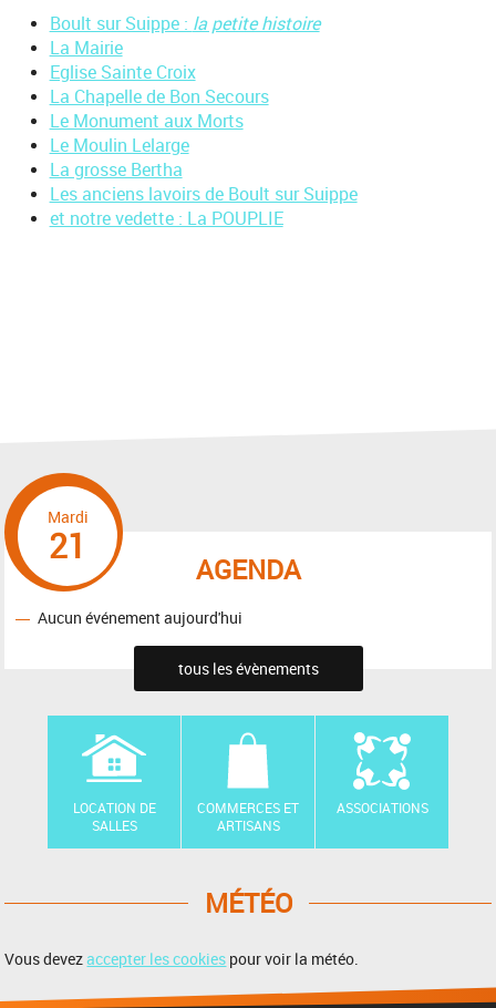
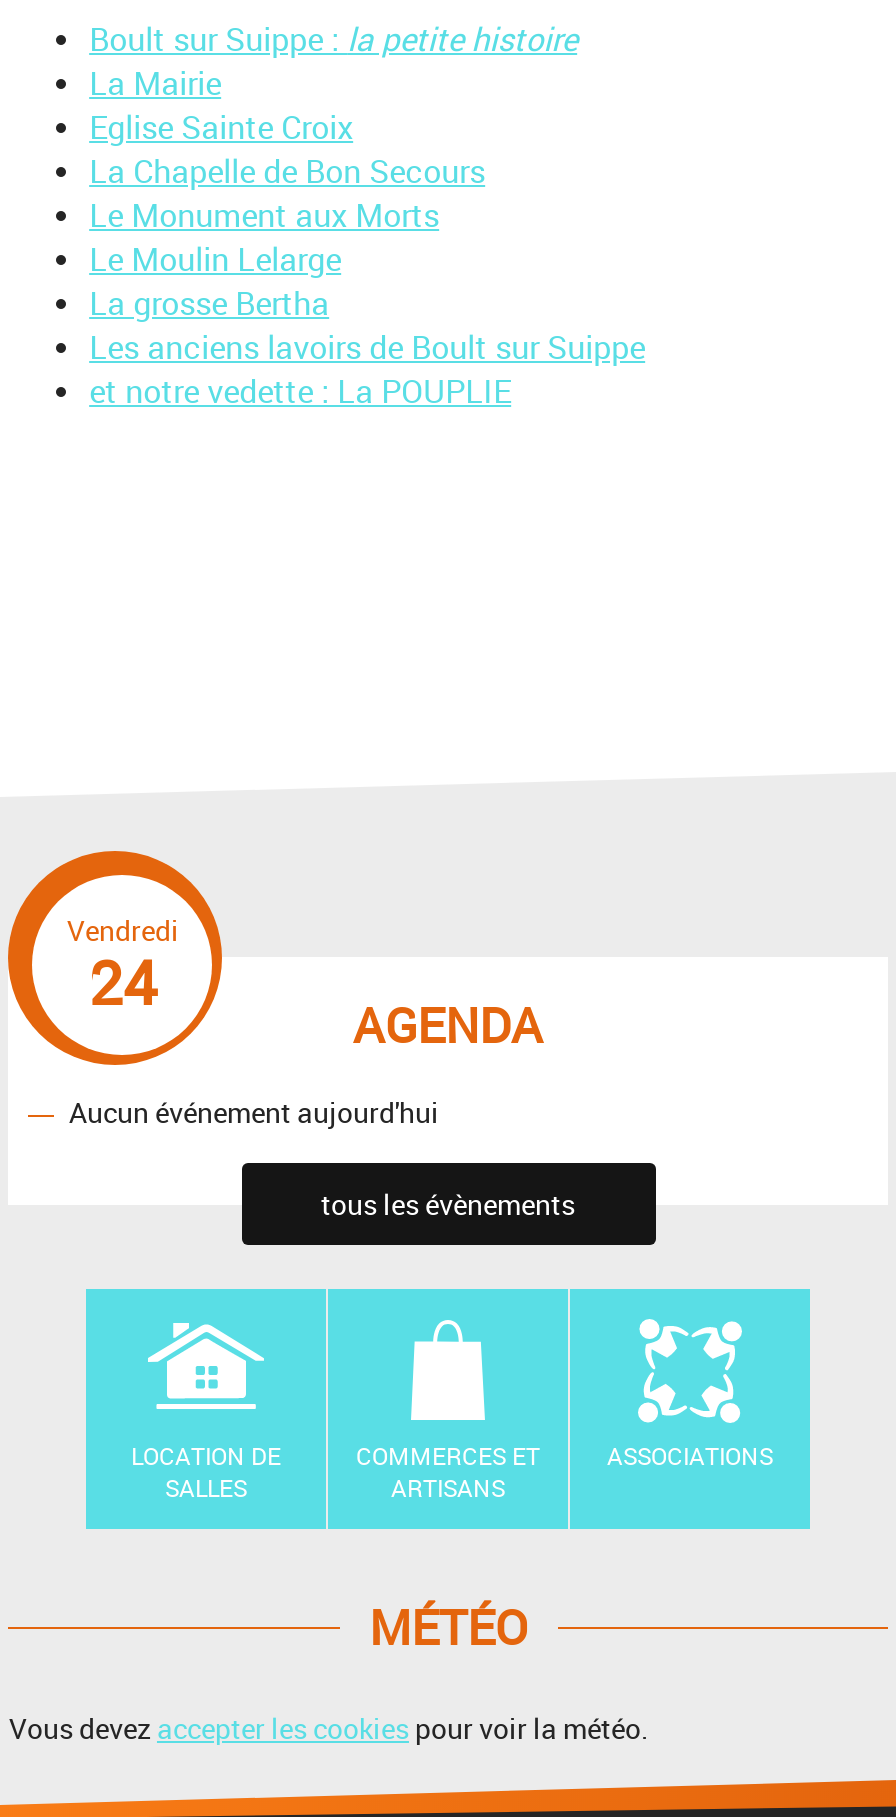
- Mardi
- 21
+ Vendredi
+ 24
